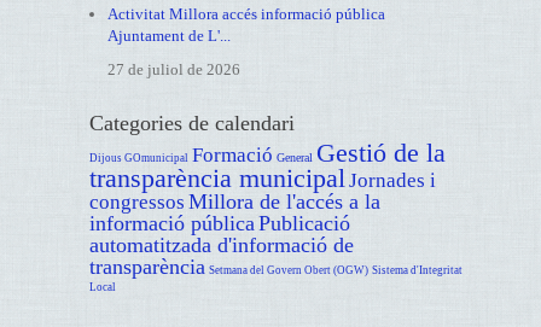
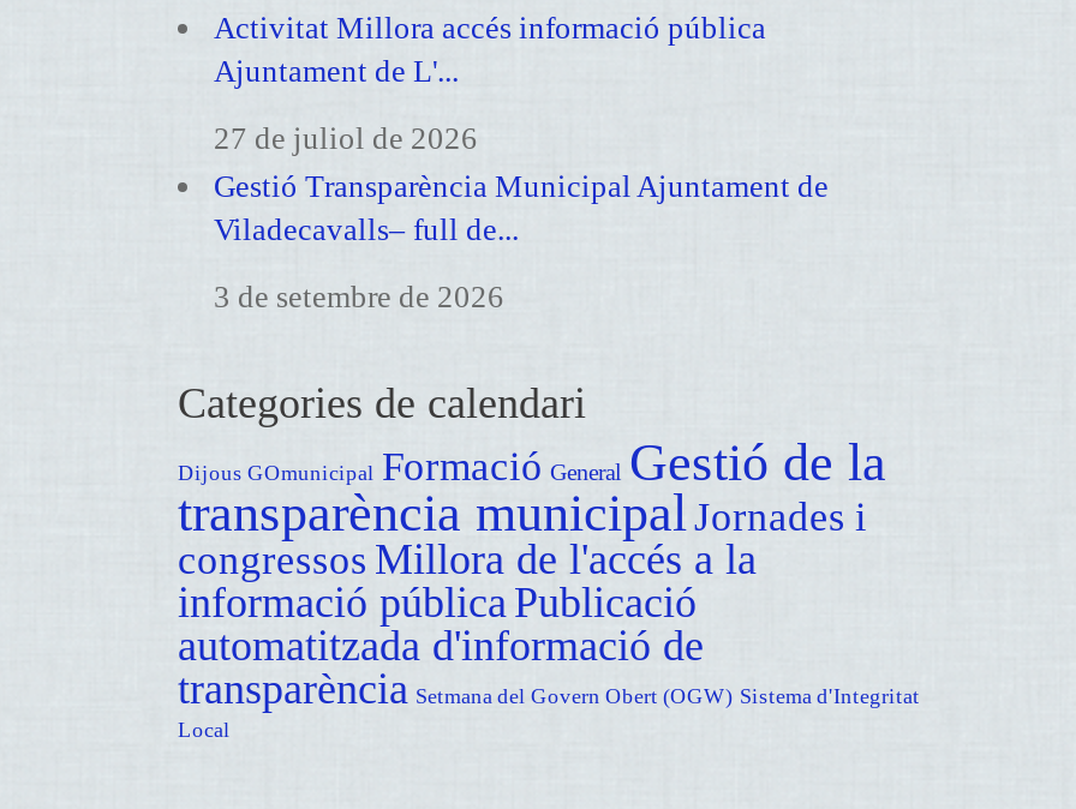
+ Gestió Transparència Municipal Ajuntament de
+ Viladecavalls– full de...
+ 3 de setembre de 2026
